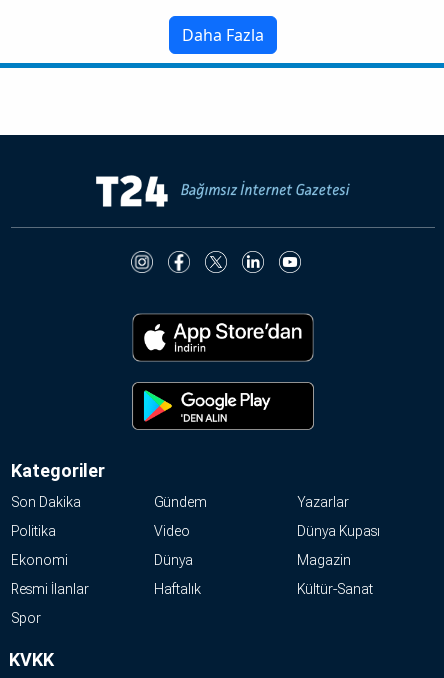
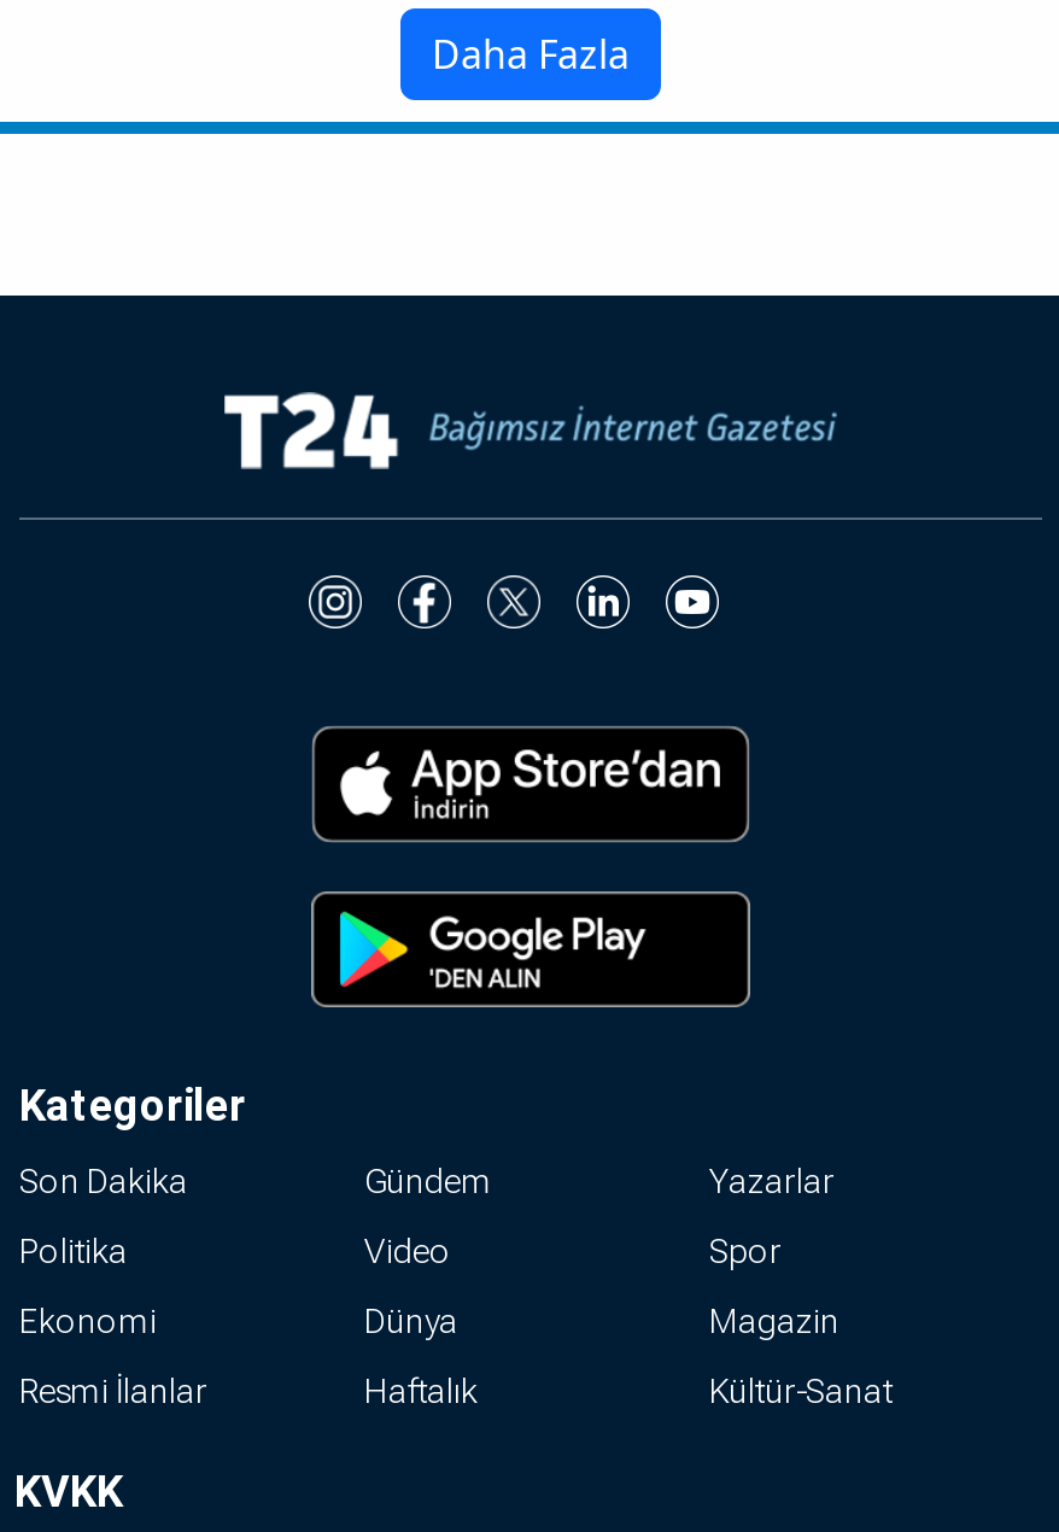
- Dünya Kupası

moved up: Spor
